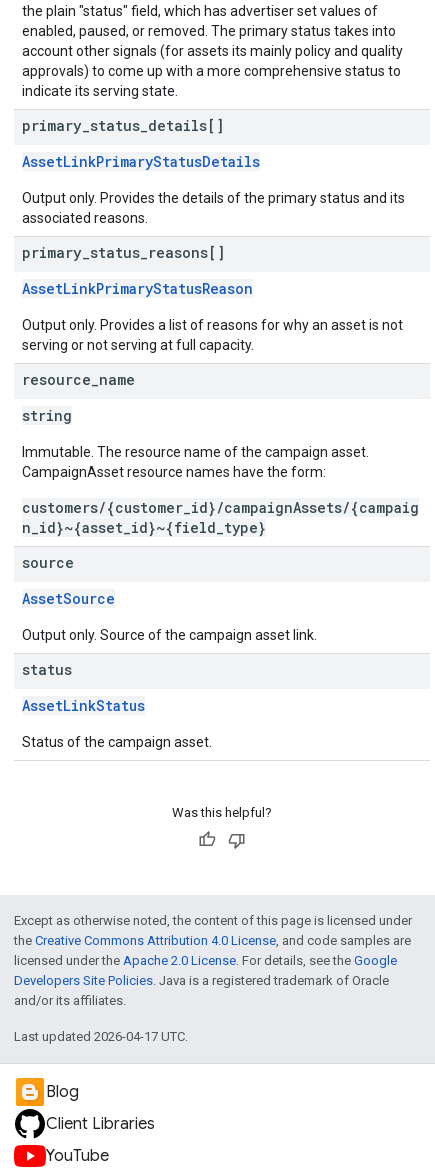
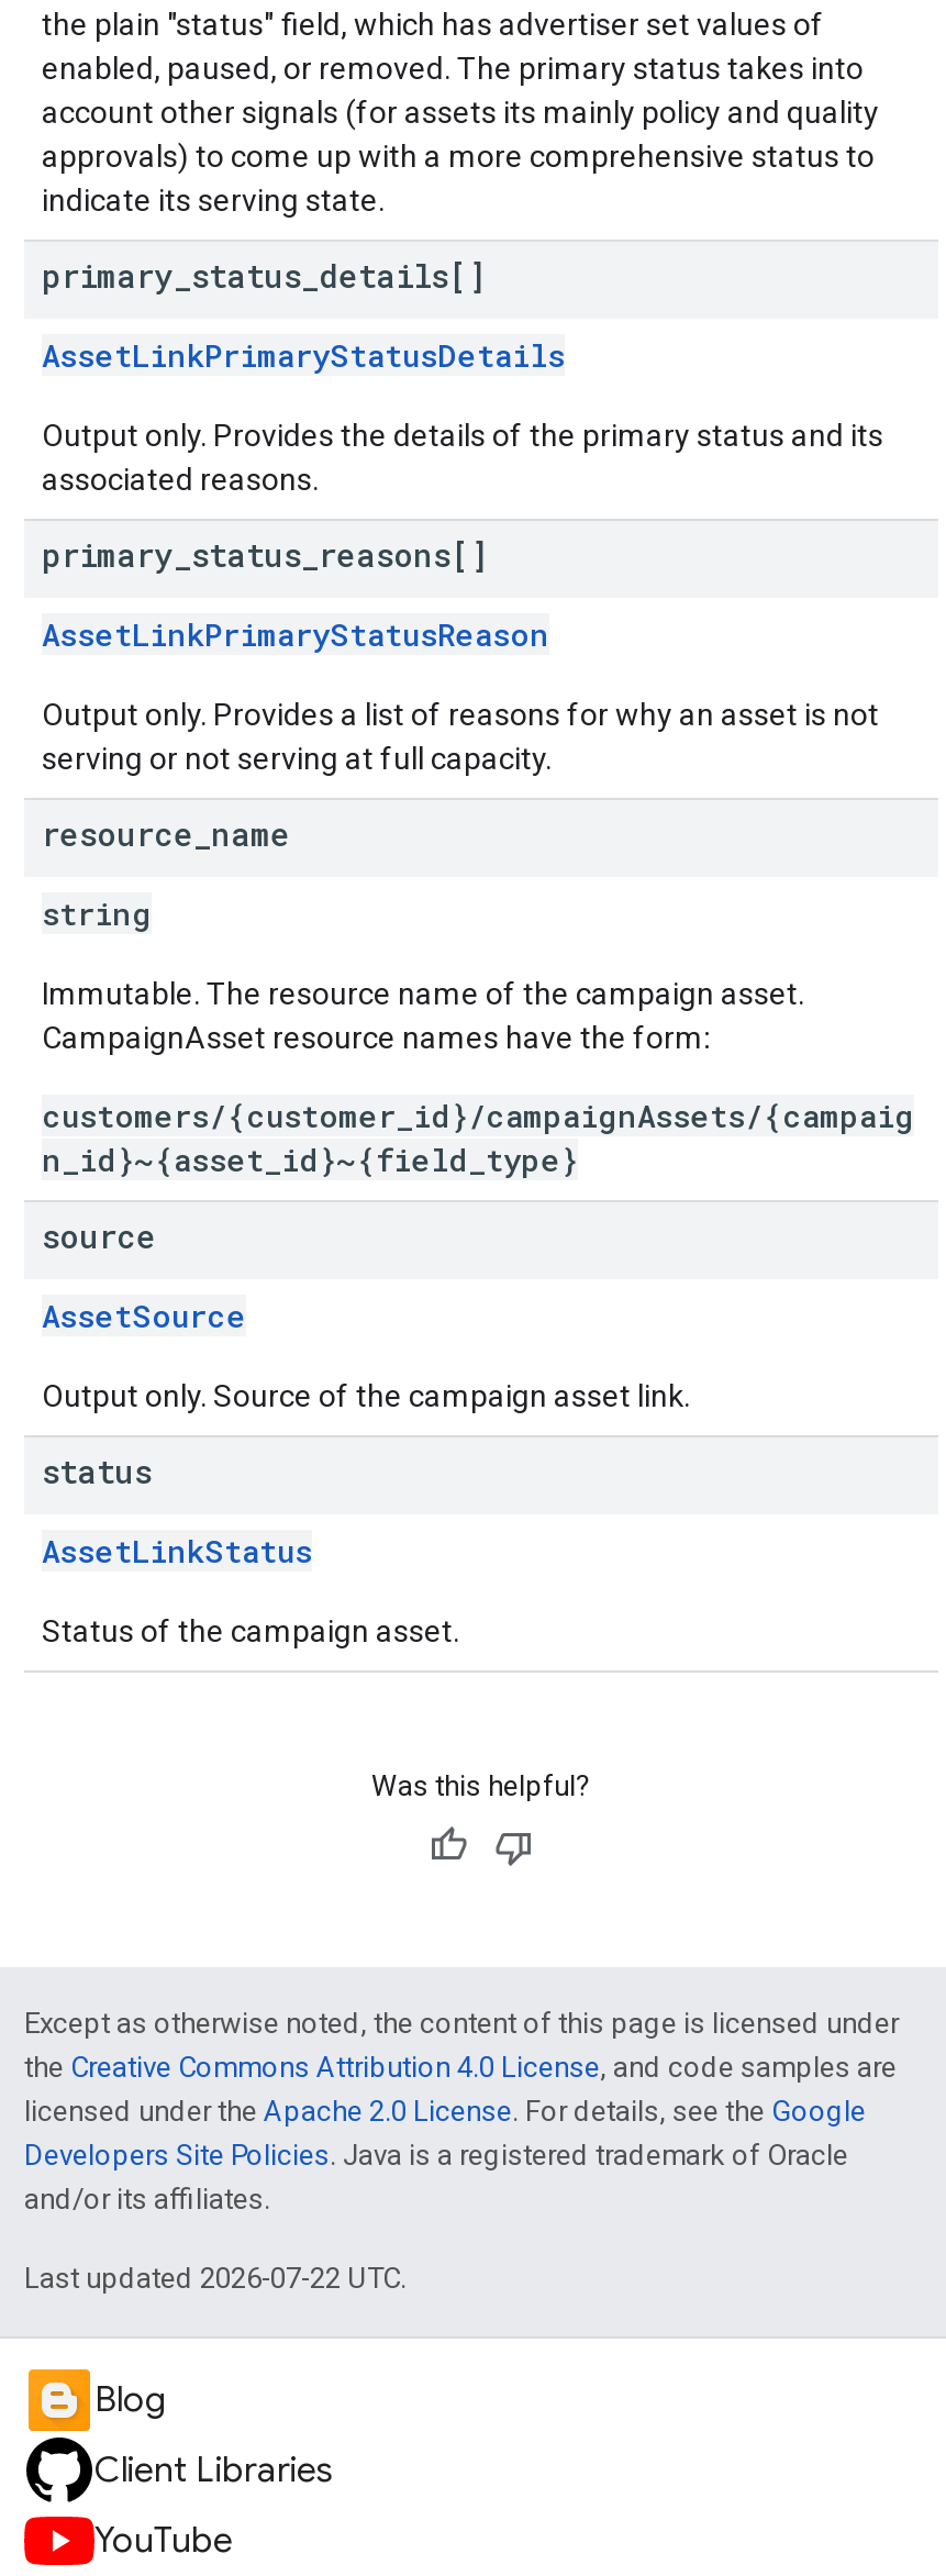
- Last updated 2026-04-17 UTC.
+ Last updated 2026-07-22 UTC.
